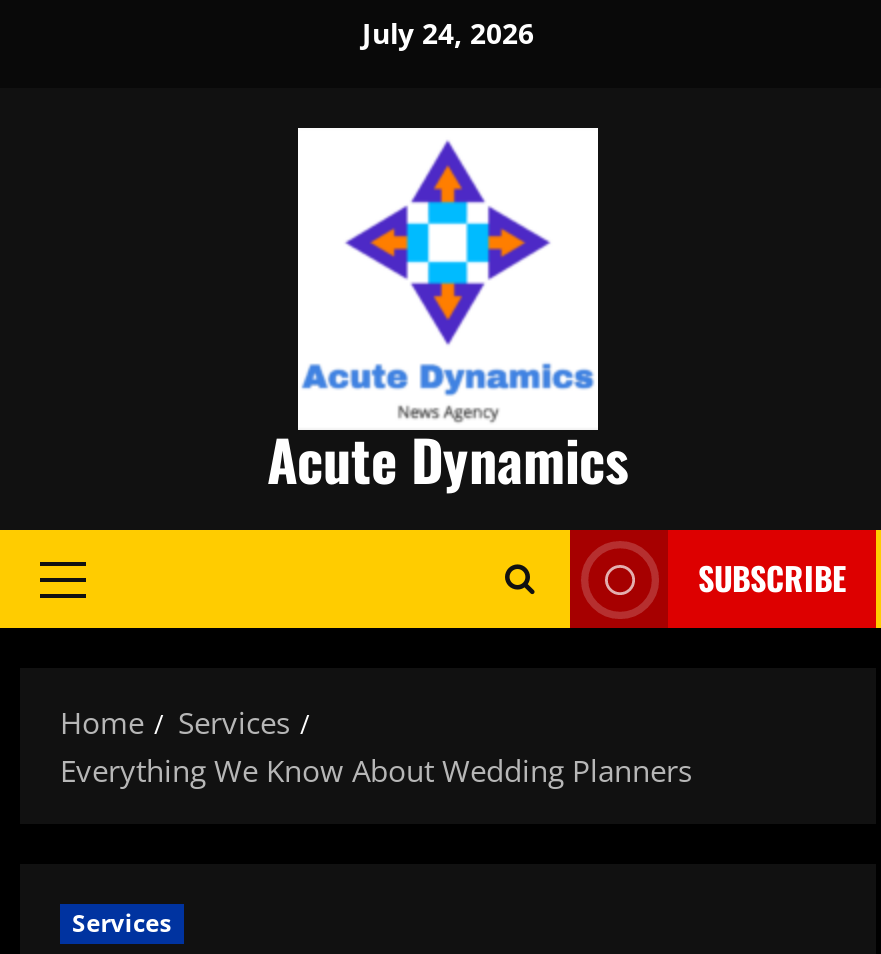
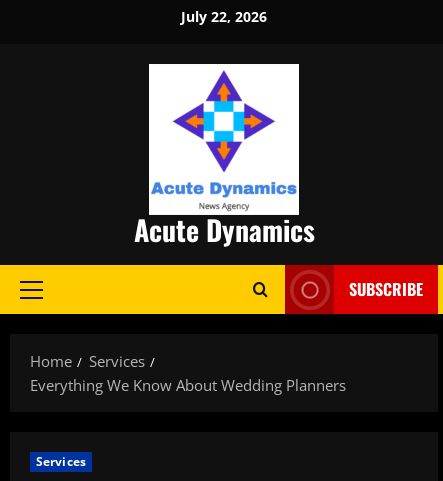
- July 24, 2026
+ July 22, 2026
